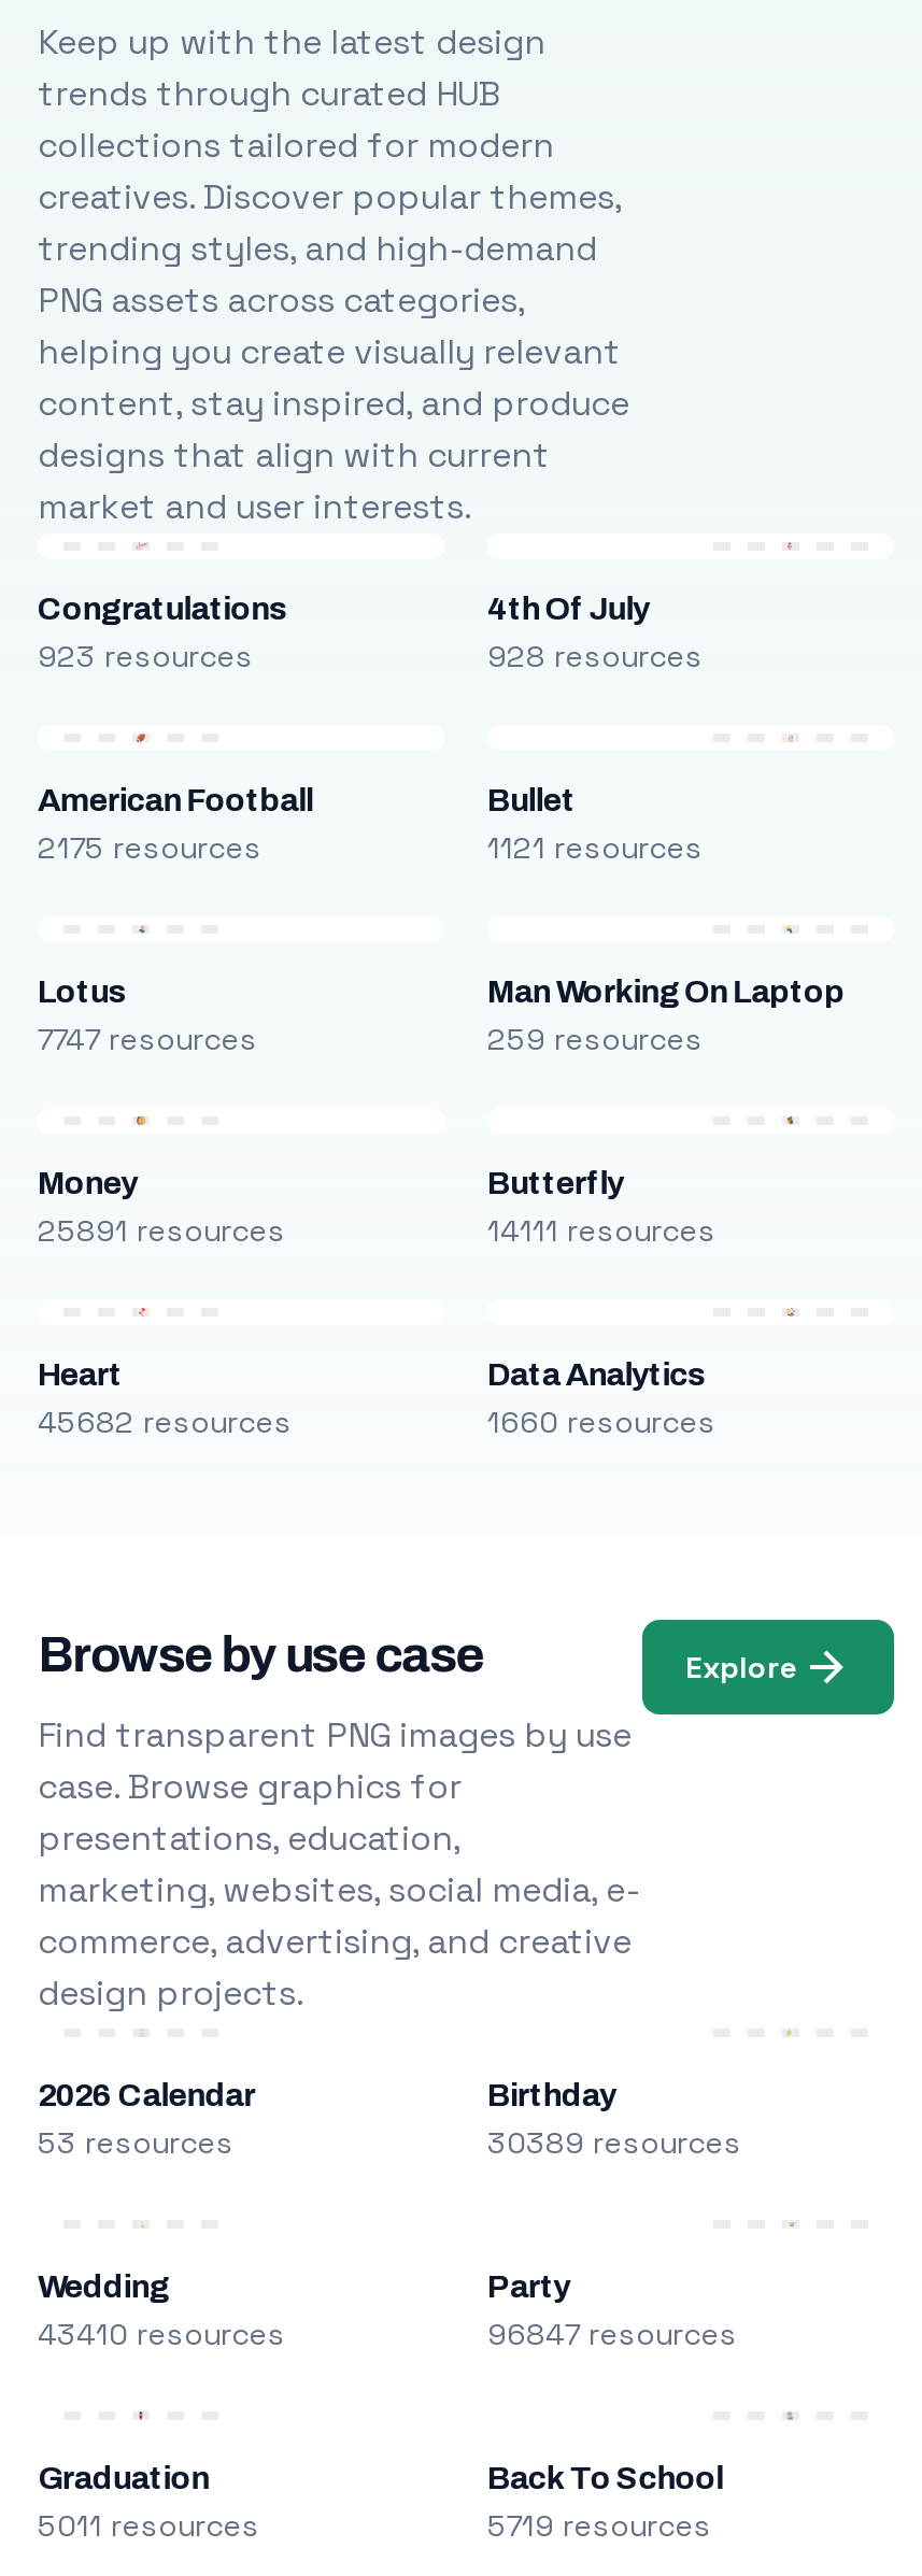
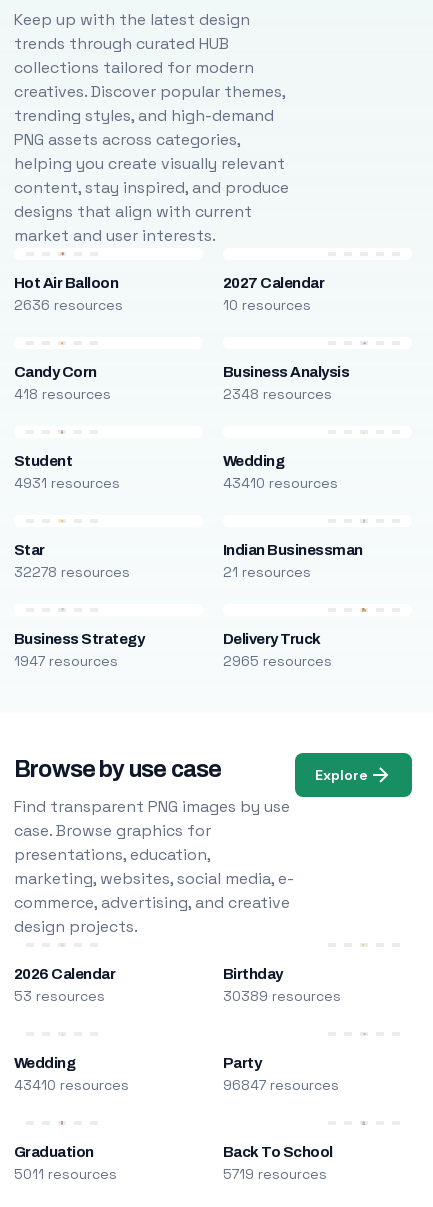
- Congratulations
- 923 resources
+ Hot Air Balloon
+ 2636 resources

- 4th Of July
- 928 resources
+ 2027 Calendar
+ 10 resources

- American Football
- 2175 resources
+ Candy Corn
+ 418 resources

- Bullet
- 1121 resources
+ Business Analysis
+ 2348 resources

- Lotus
- 7747 resources
+ Student
+ 4931 resources

- Man Working On Laptop
- 259 resources
+ Wedding
+ 43410 resources

- Money
- 25891 resources
+ Star
+ 32278 resources

- Butterfly
- 14111 resources
+ Indian Businessman
+ 21 resources

- Heart
- 45682 resources
+ Business Strategy
+ 1947 resources

- Data Analytics
- 1660 resources
+ Delivery Truck
+ 2965 resources
